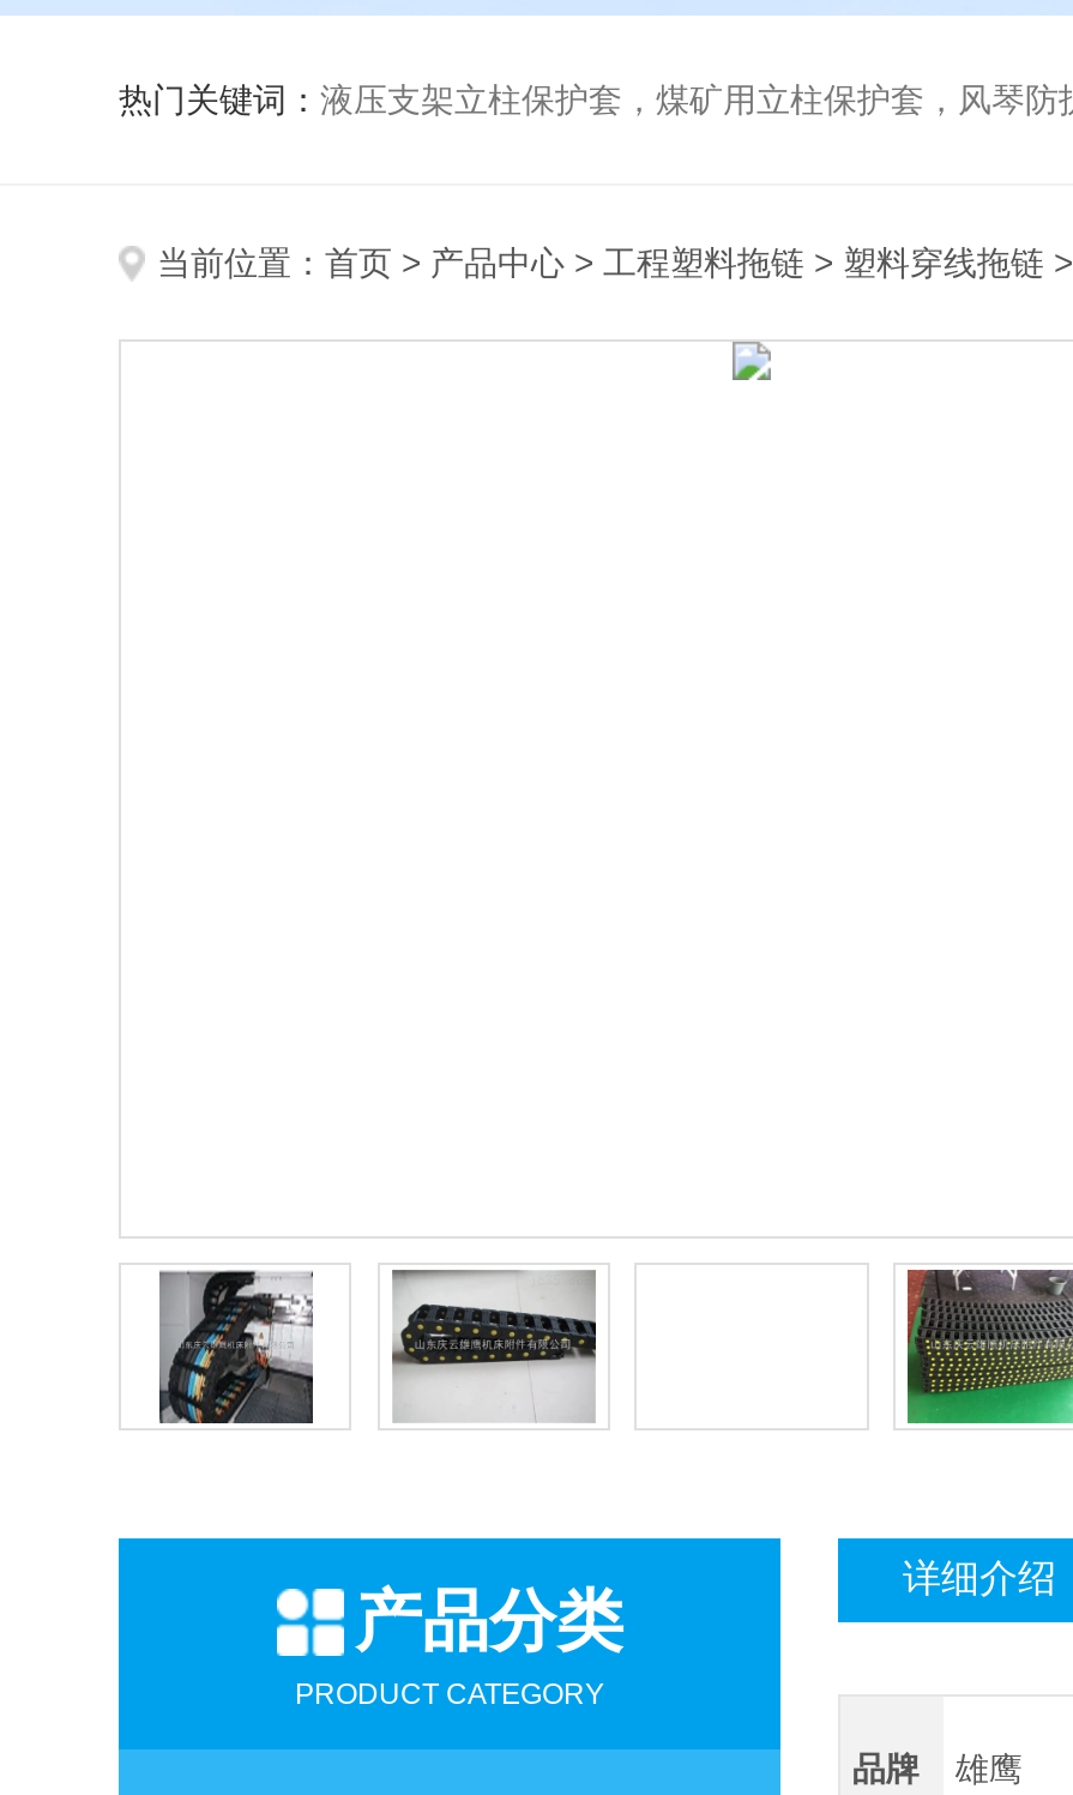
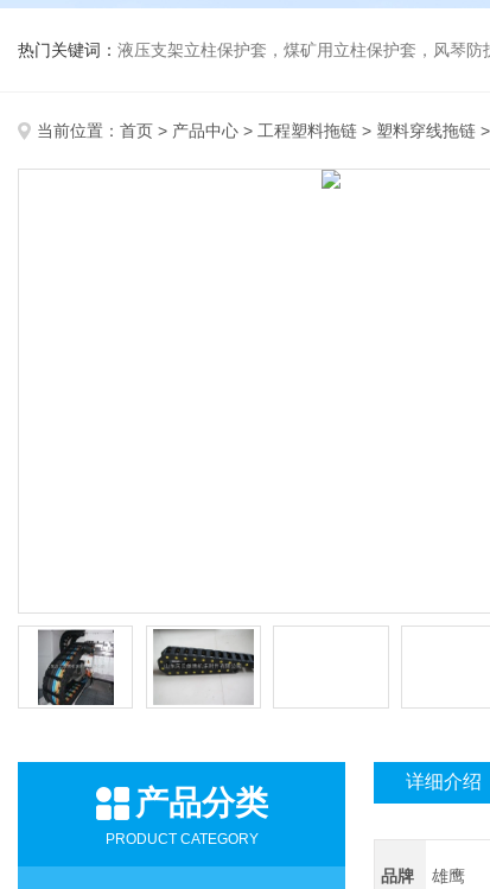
- [image]
